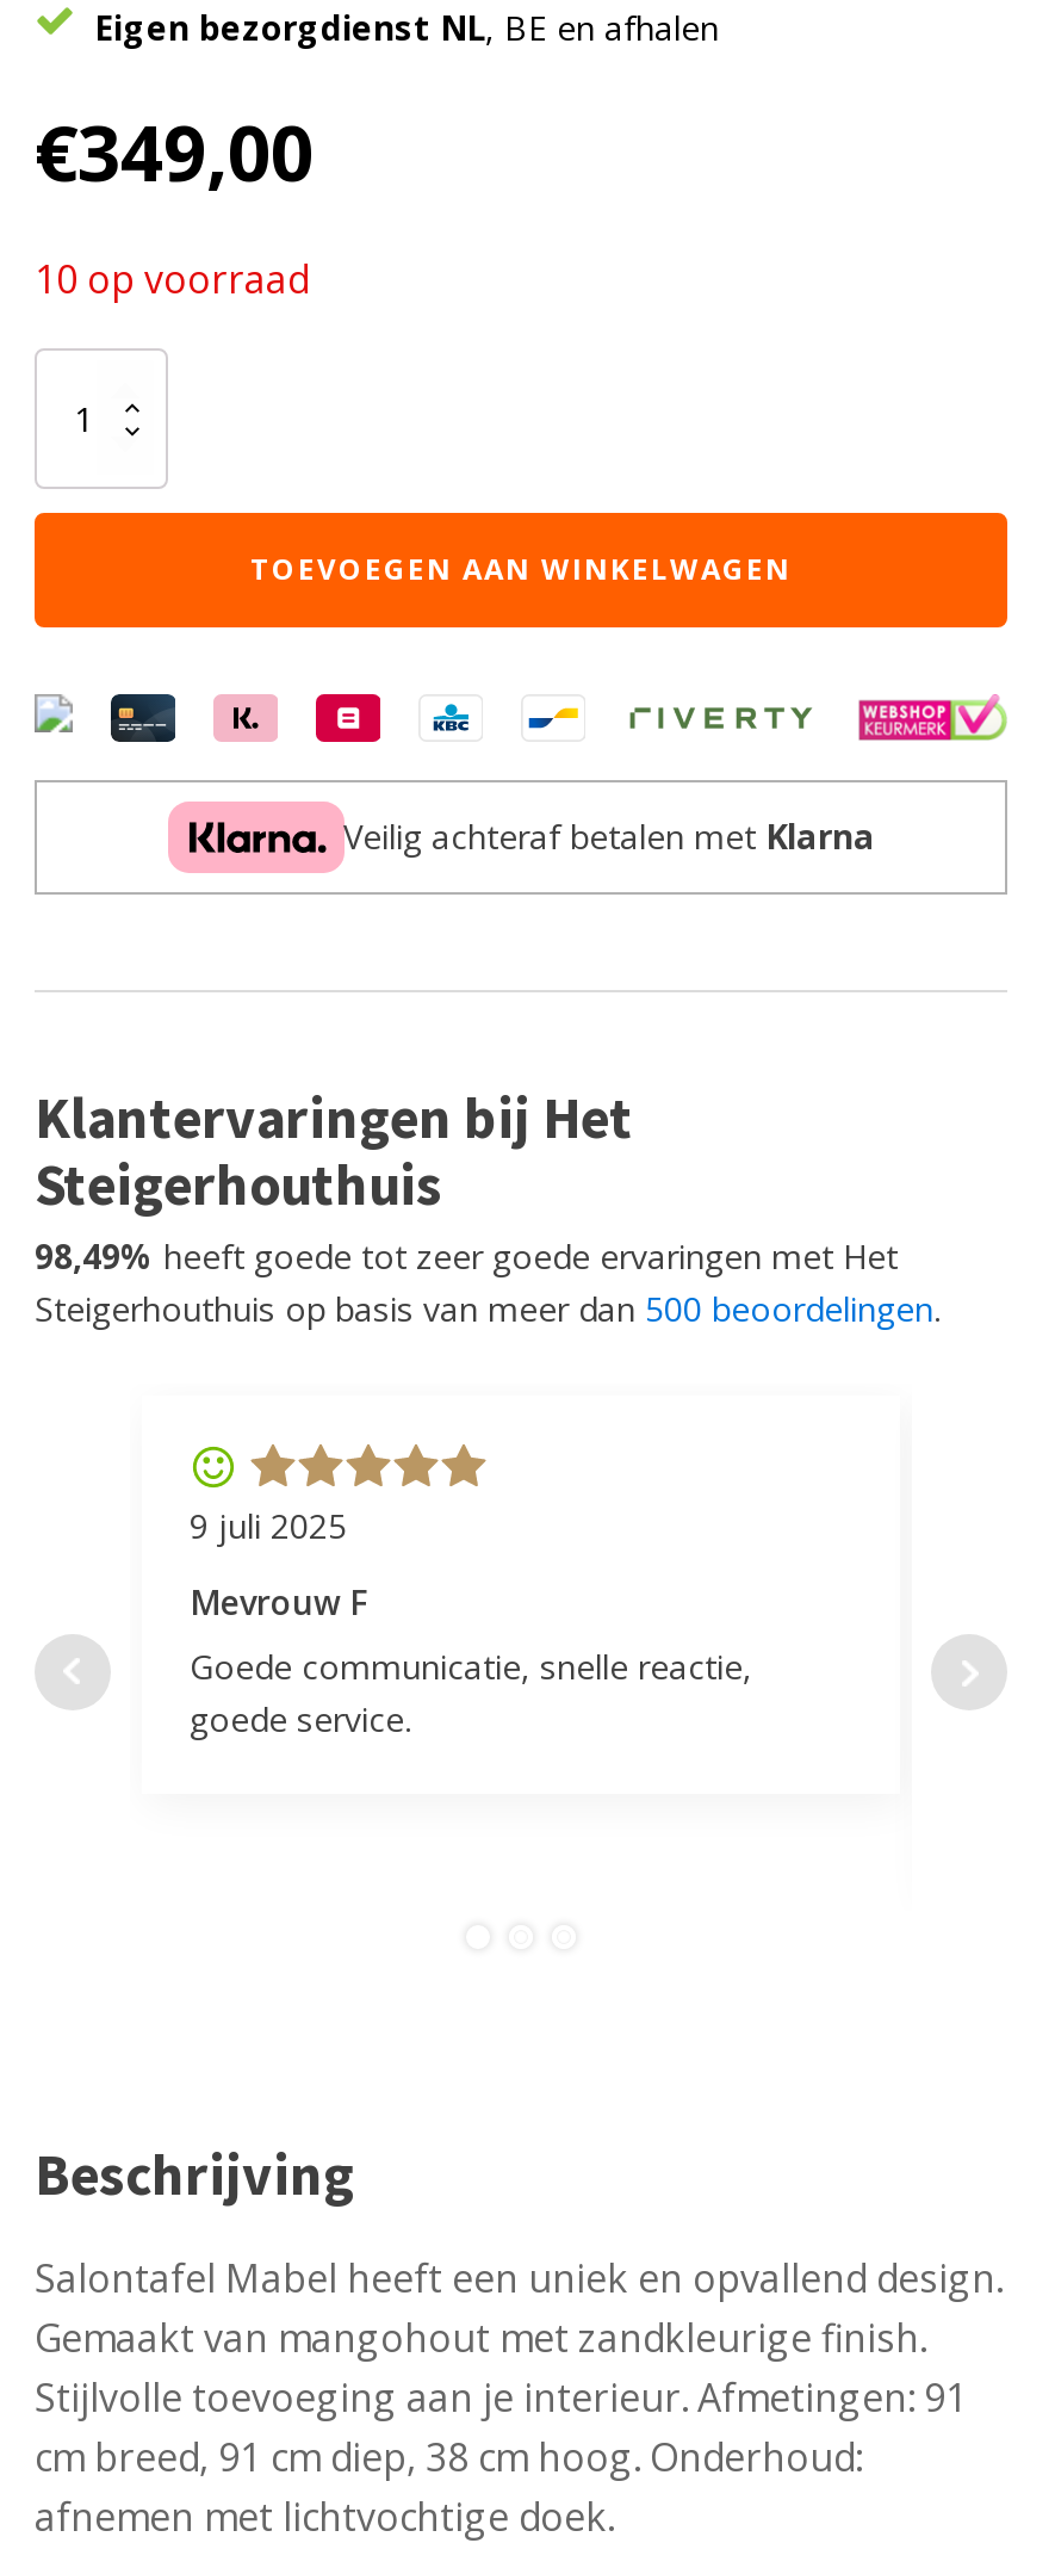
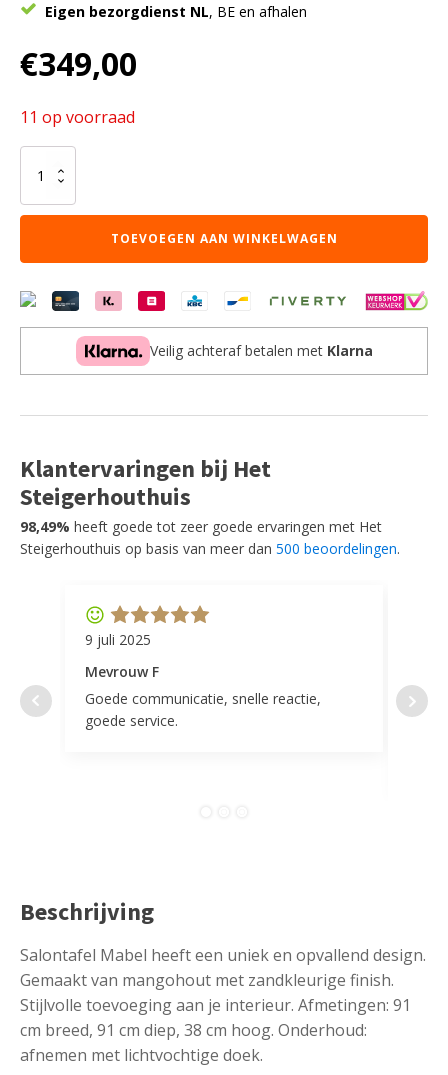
- 10 op voorraad
+ 11 op voorraad
